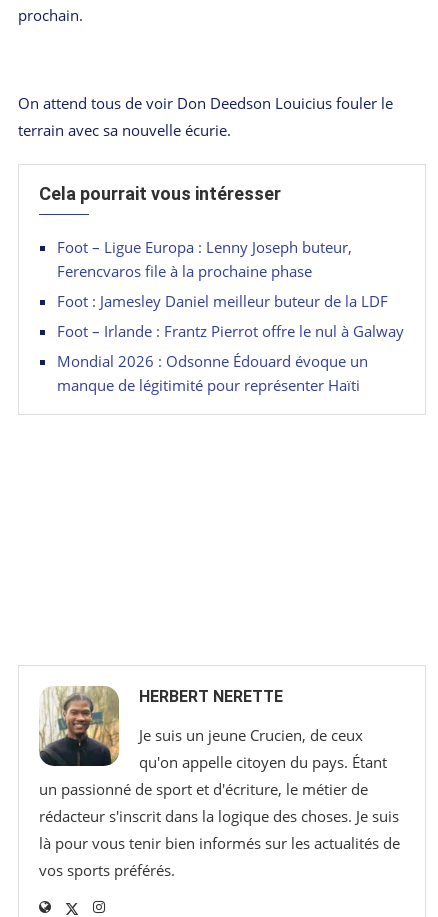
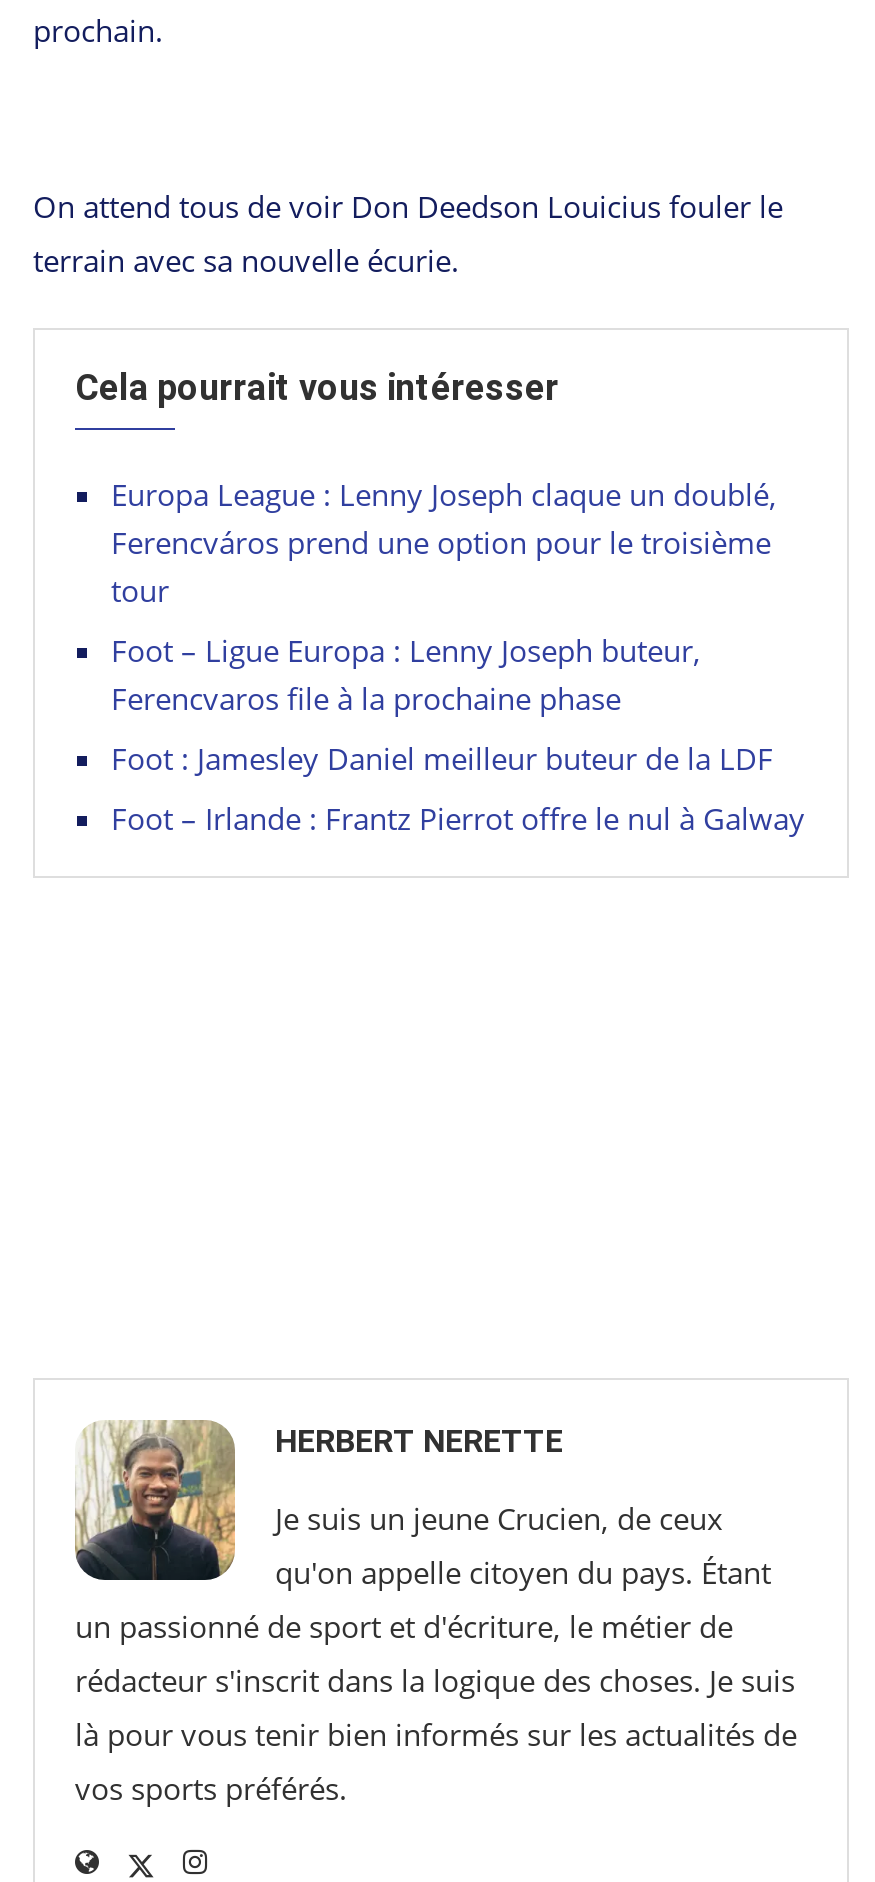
+ Europa League : Lenny Joseph claque un doublé,
+ Ferencváros prend une option pour le troisième
+ tour

moved down: Foot – Ligue Europa : Lenny Joseph buteur, | Ferencvaros file à la prochaine phase | Foot : Jamesley Daniel meilleur buteur de la LDF | Foot – Irlande : Frantz Pierrot offre le nul à Galway

- Mondial 2026 : Odsonne Édouard évoque un
- manque de légitimité pour représenter Haïti
